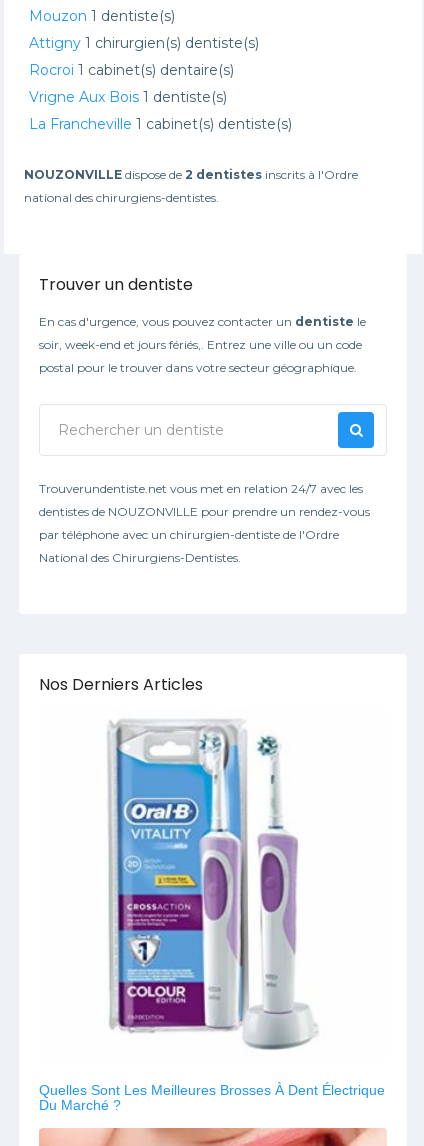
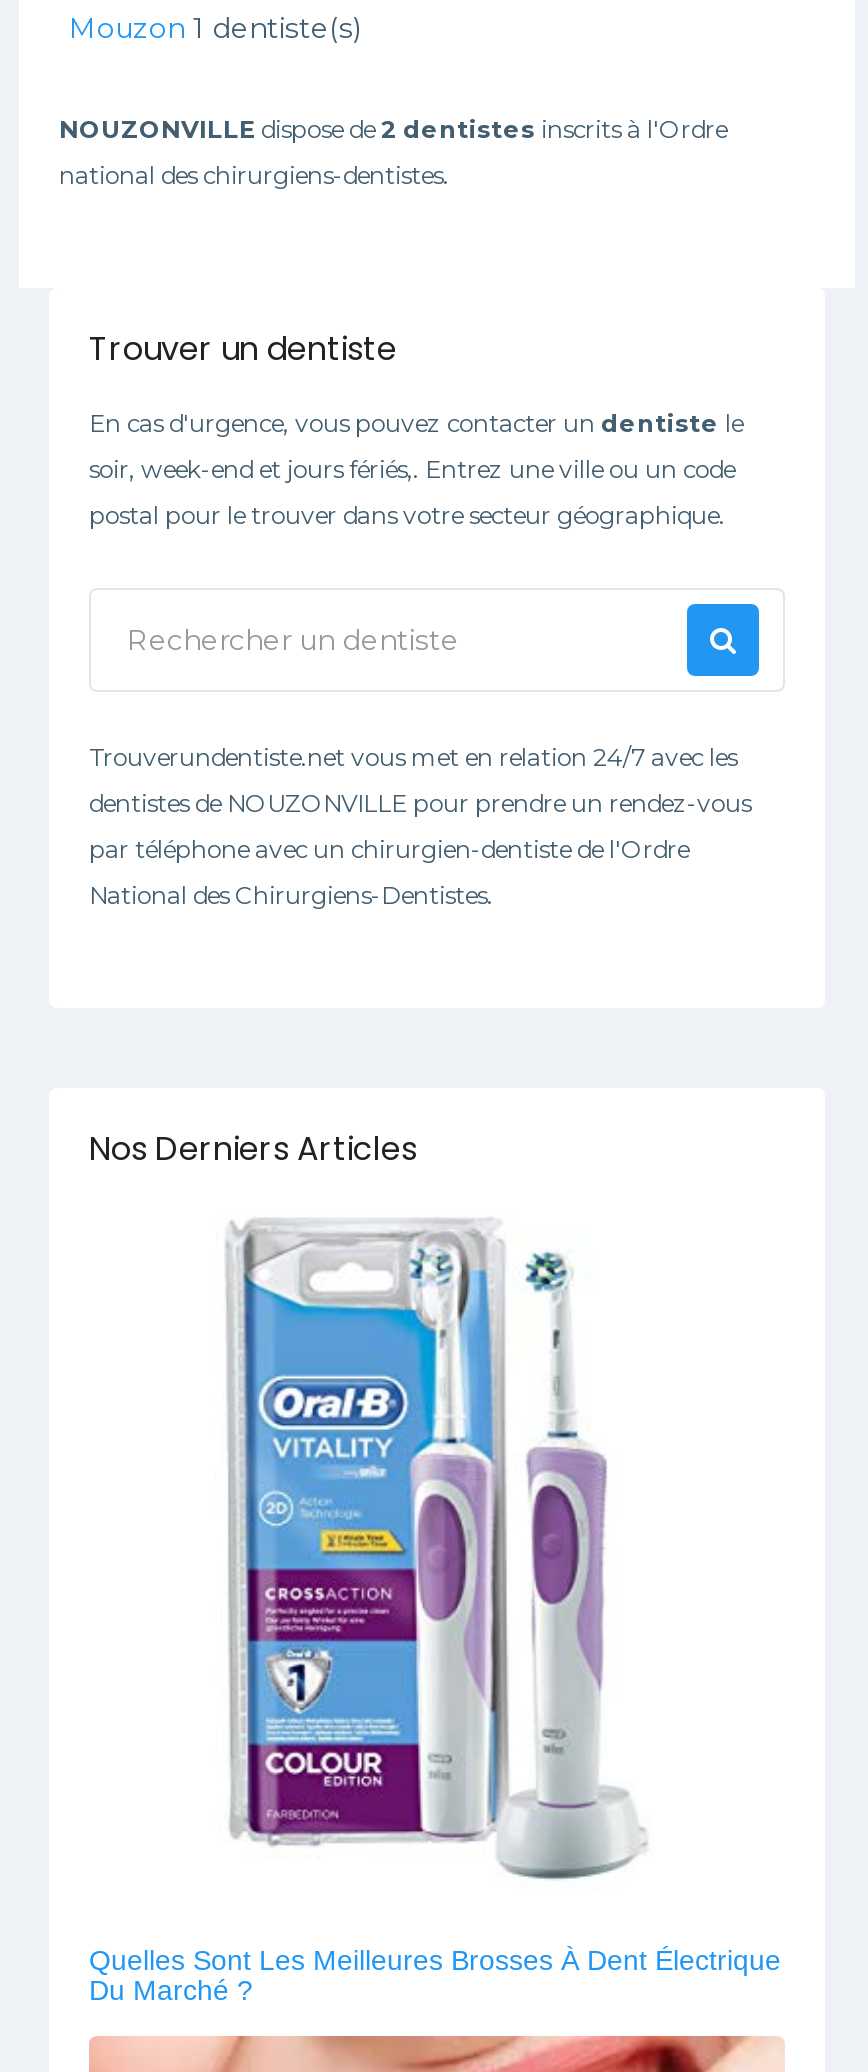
- Attigny 1 chirurgien(s) dentiste(s)
- Rocroi 1 cabinet(s) dentaire(s)
- Vrigne Aux Bois 1 dentiste(s)
- La Francheville 1 cabinet(s) dentiste(s)
